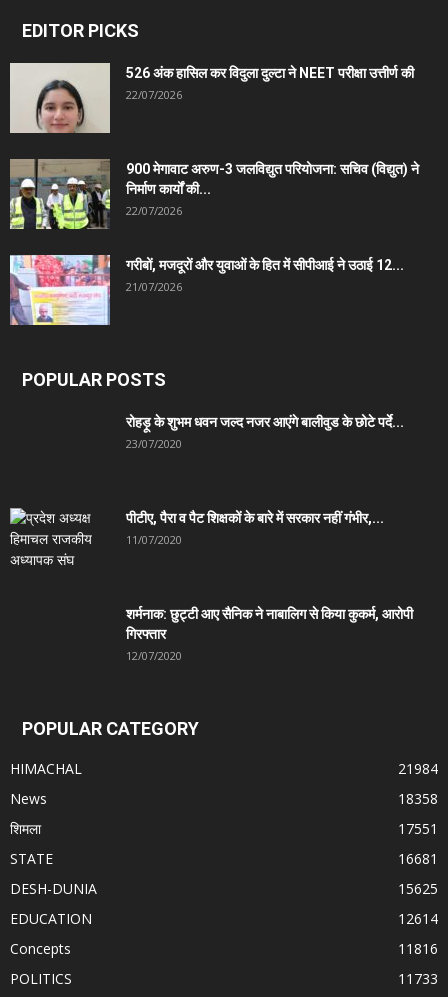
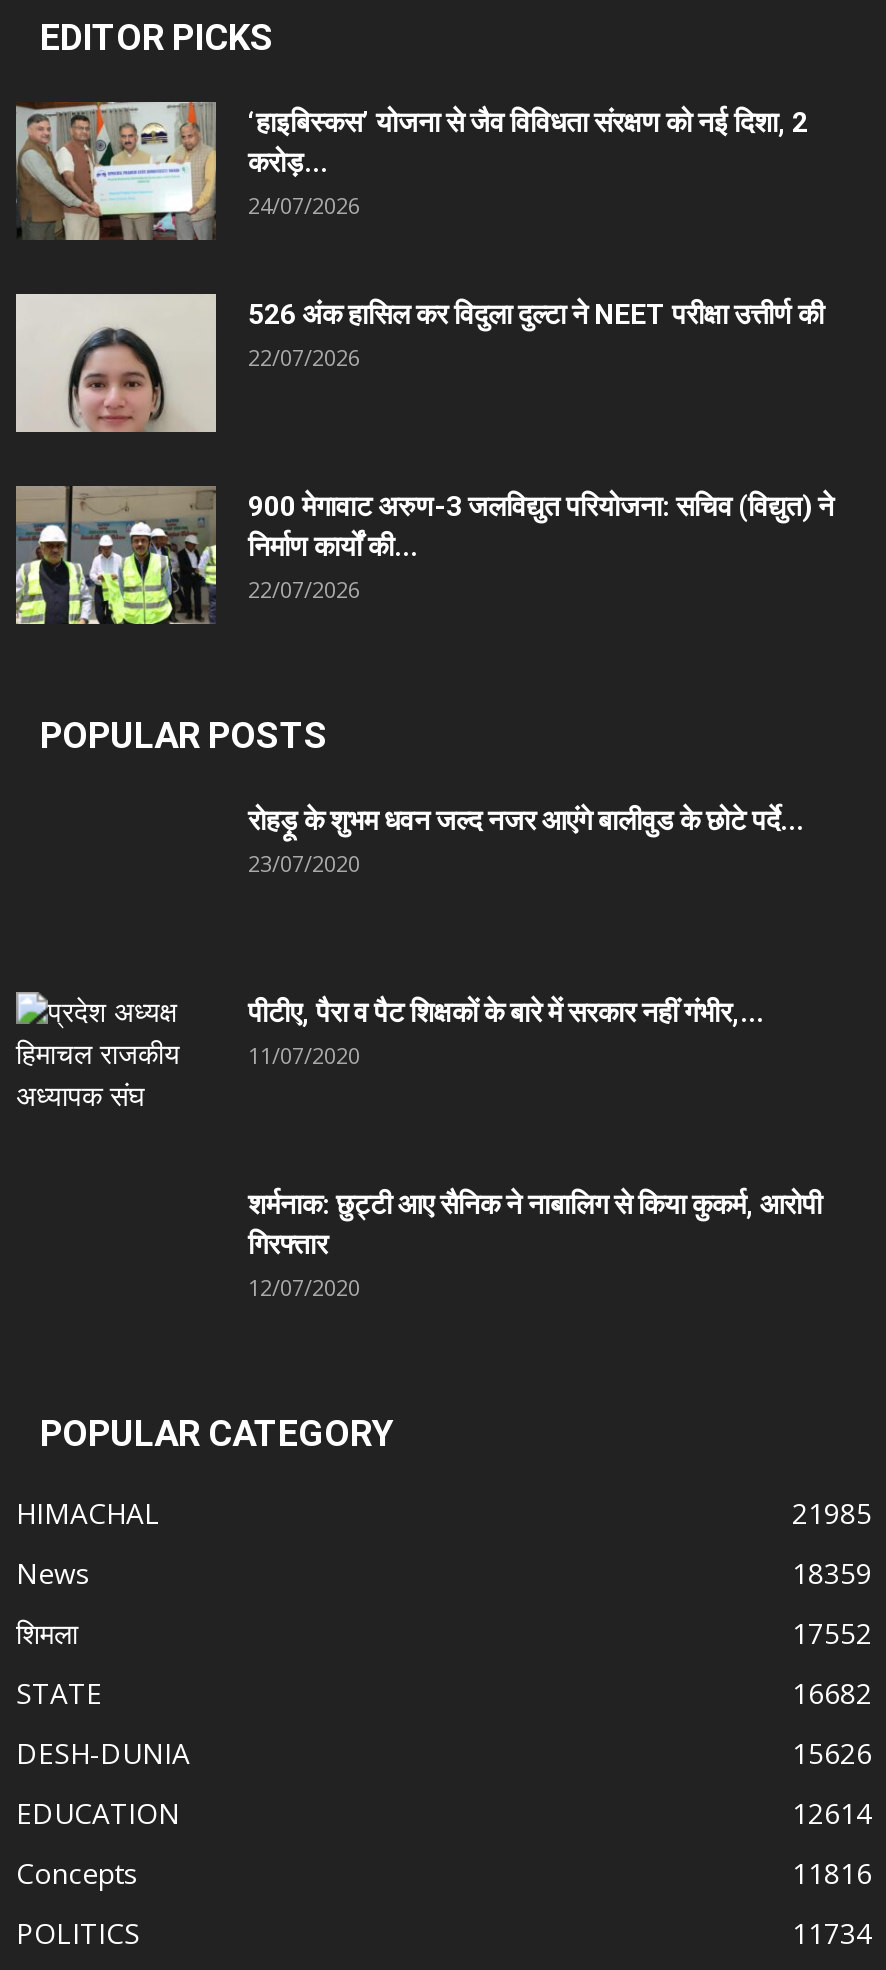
+ [image]
+ ‘हाइबिस्कस’ योजना से जैव विविधता संरक्षण को नई दिशा, 2
+ करोड़...
+ 24/07/2026

moved down: [image] | 526 अंक हासिल कर विदुला दुल्टा ने NEET परीक्षा उत्तीर्ण की | 22/07/2026 | 900 मेगावाट अरुण-3 जलविद्युत परियोजना: सचिव (विद्युत) ने | निर्माण कार्यों की... | 22/07/2026

- [image]
- गरीबों, मजदूरों और युवाओं के हित में सीपीआई ने उठाई 12...
- 21/07/2026

- 21984
+ 21985

- 18358
+ 18359

- 17551
+ 17552

- 16681
+ 16682

- 15625
+ 15626

- 11733
+ 11734
